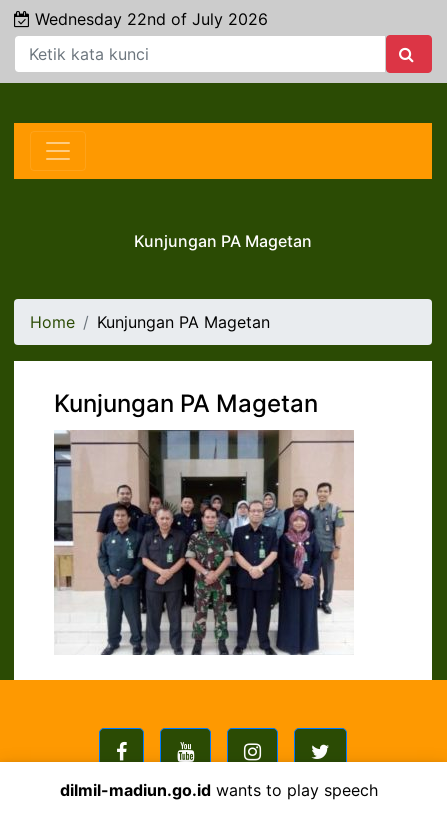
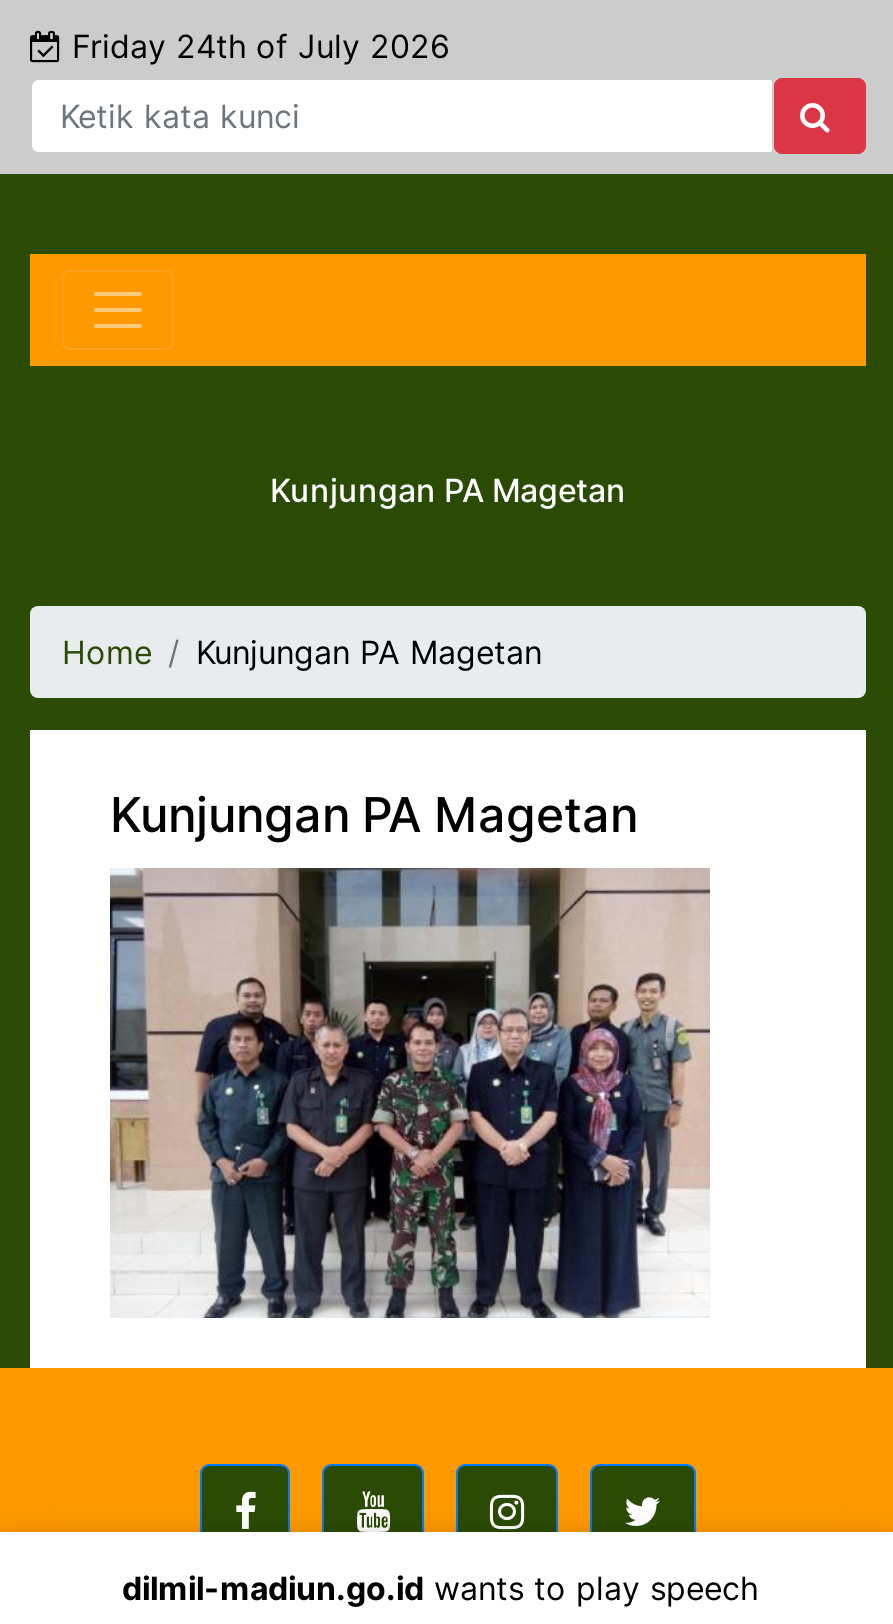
- Wednesday 22nd of July 2026
+ Friday 24th of July 2026
